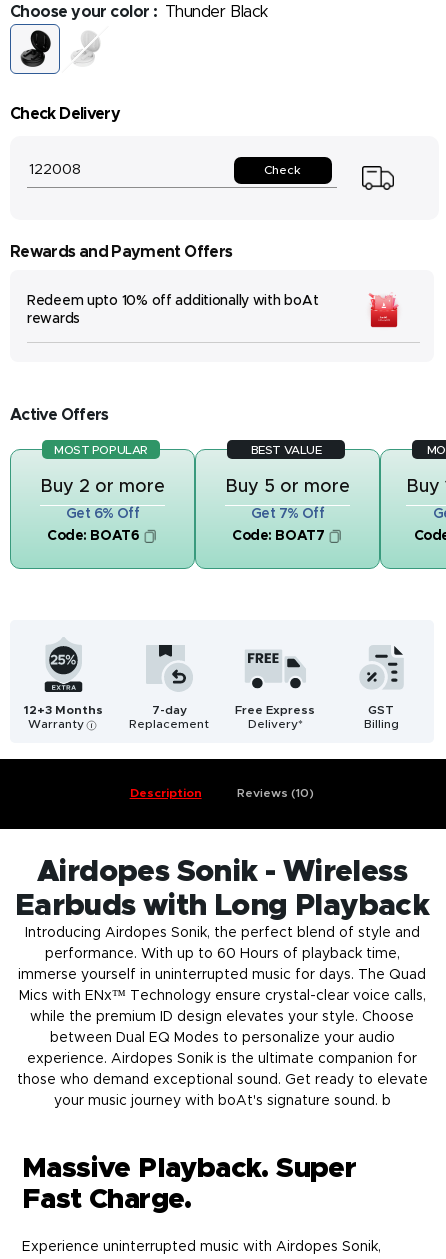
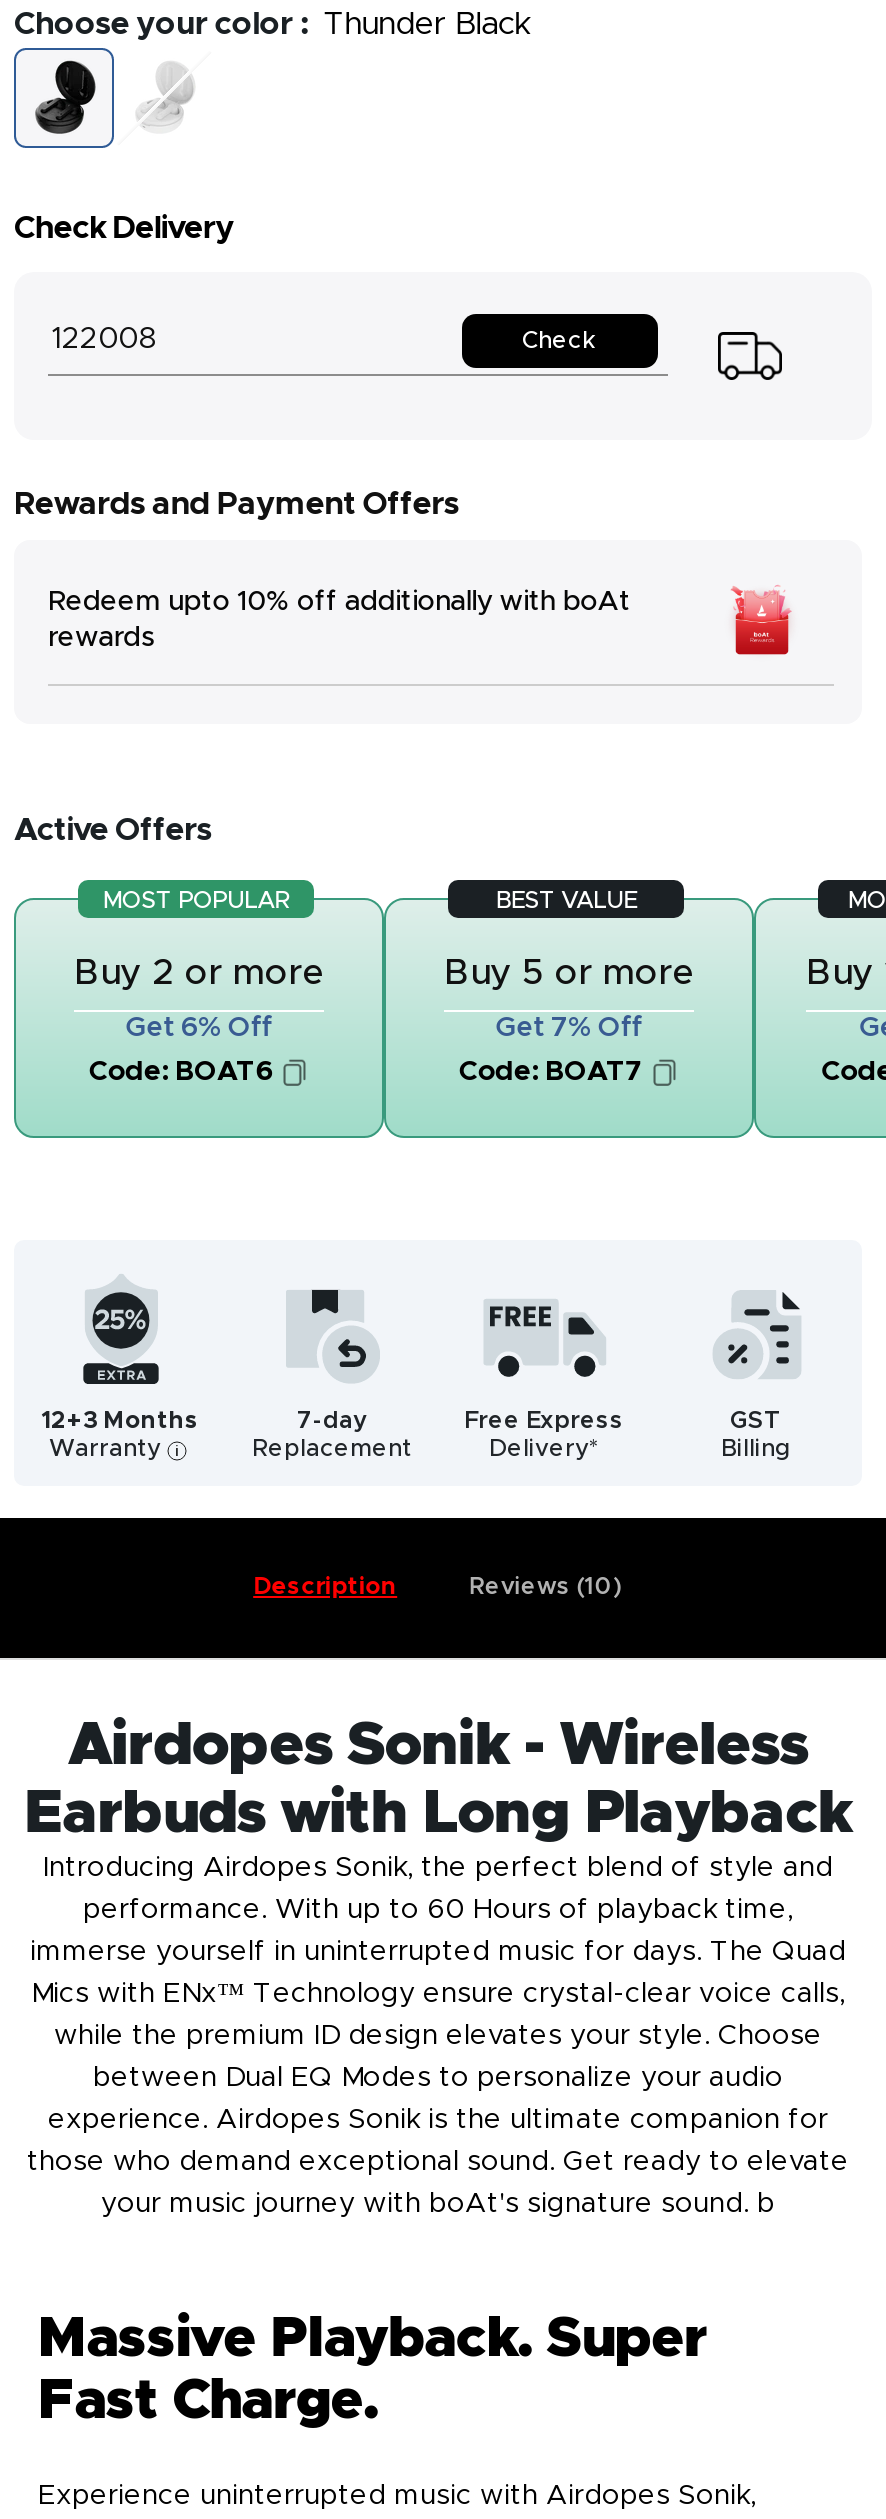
- Warranty i
+ Warranty
